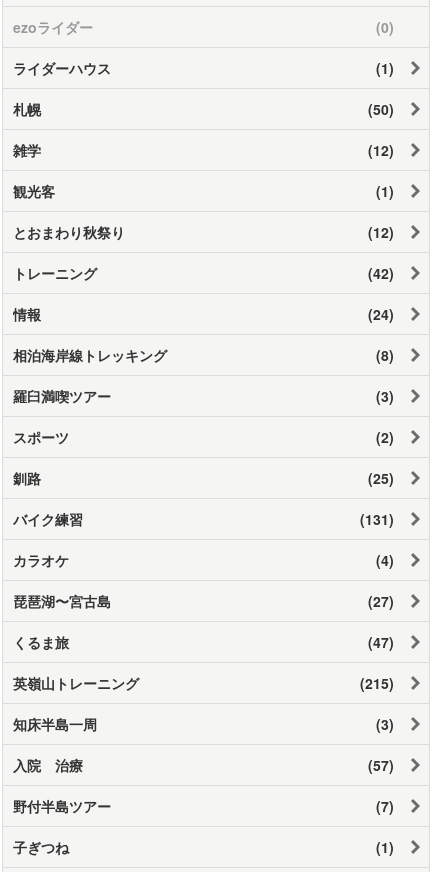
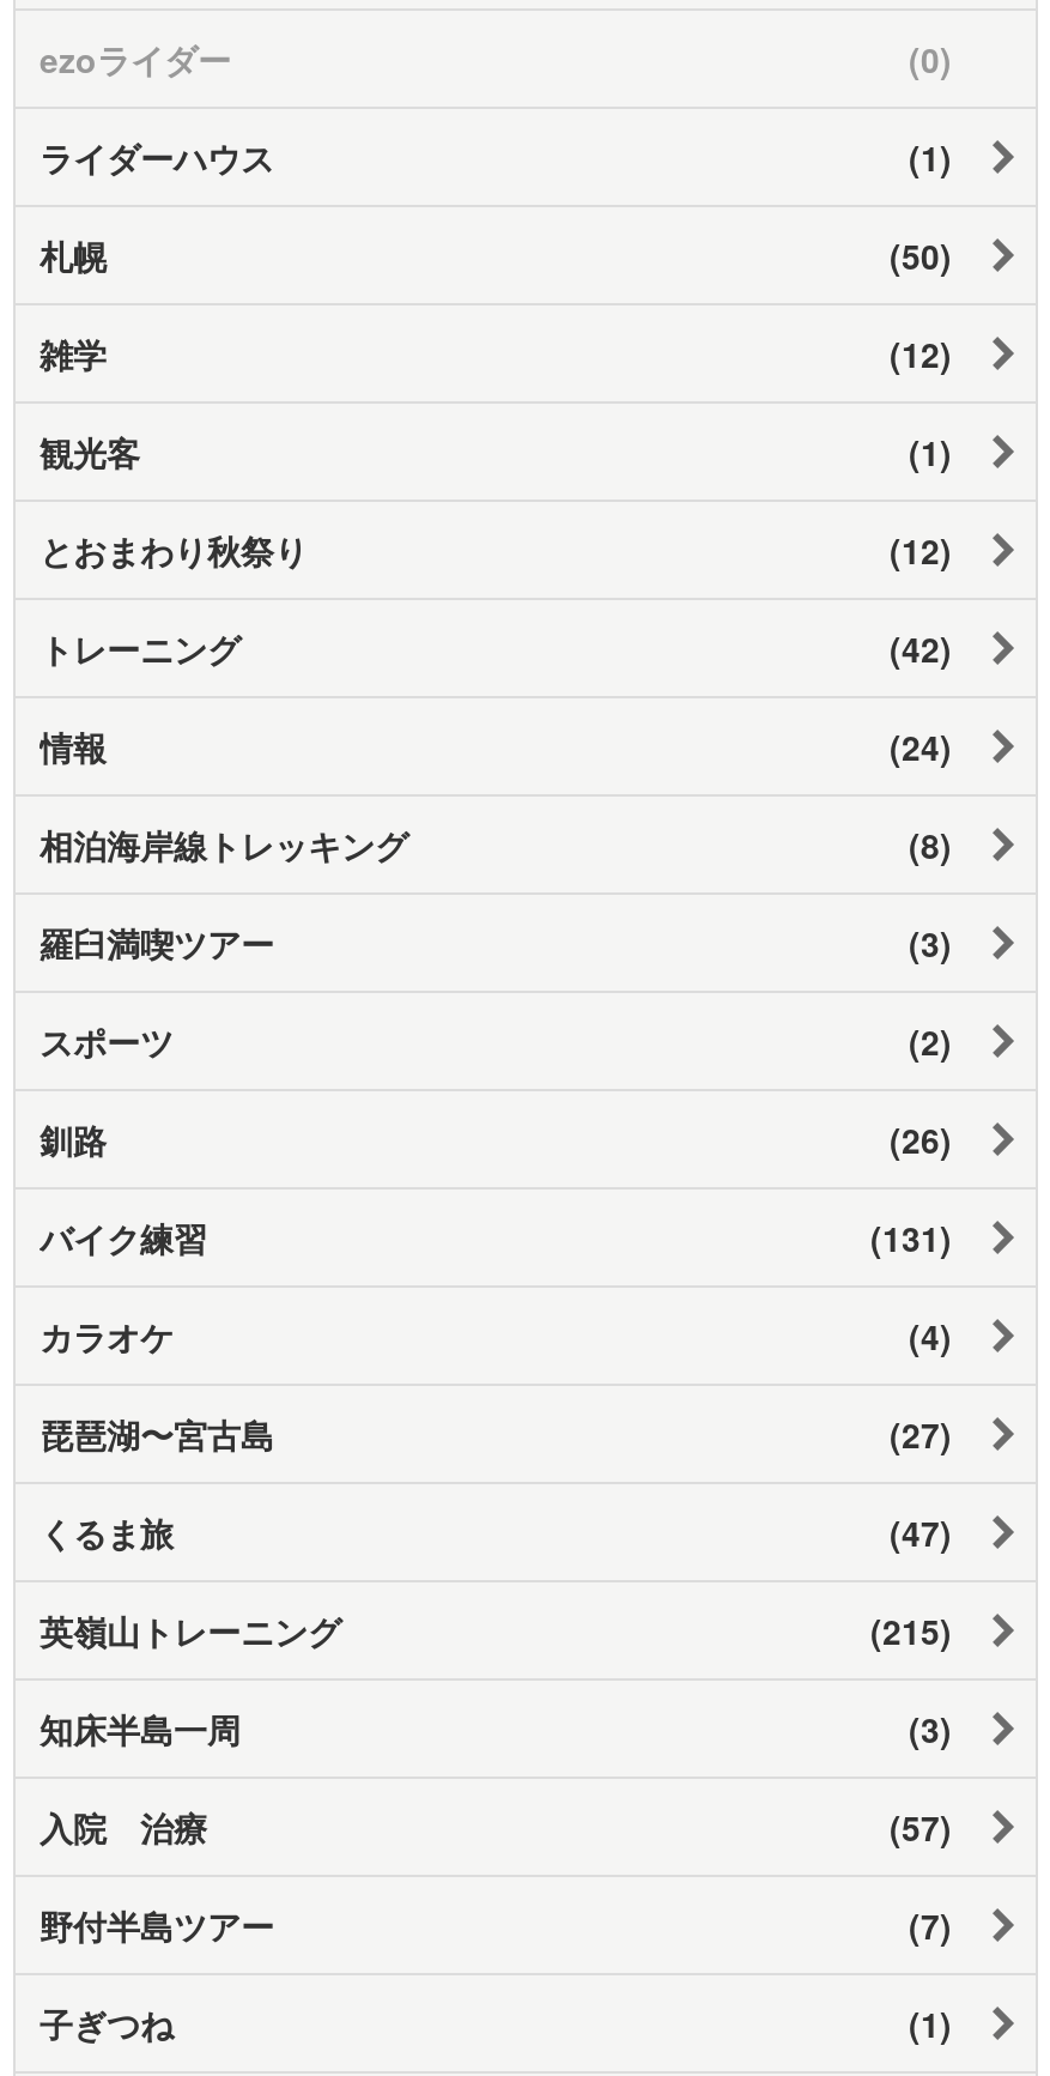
- (25)
+ (26)
